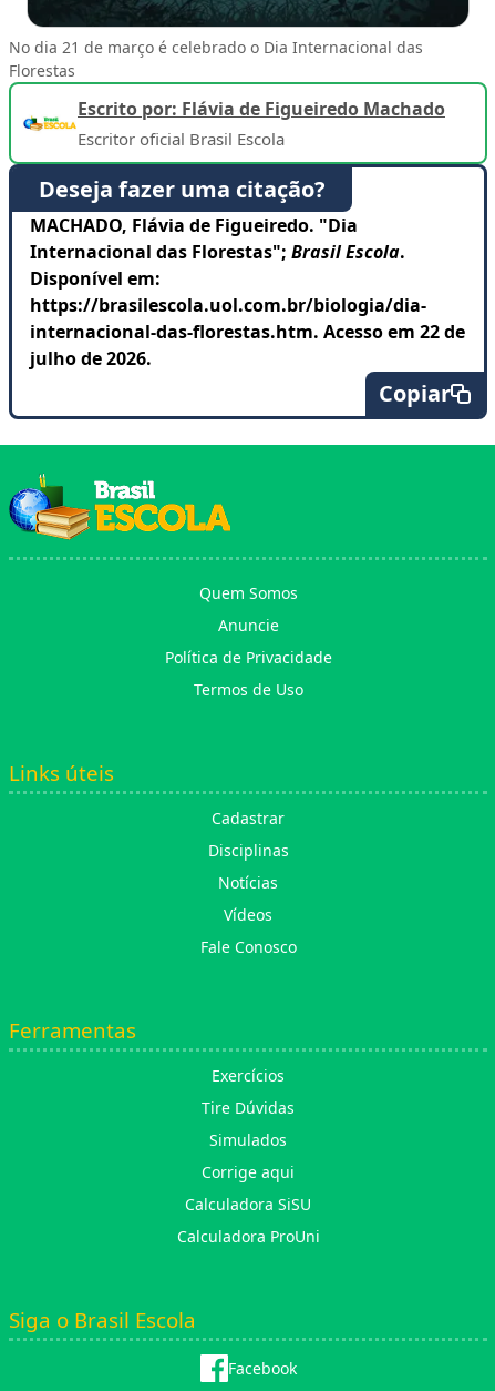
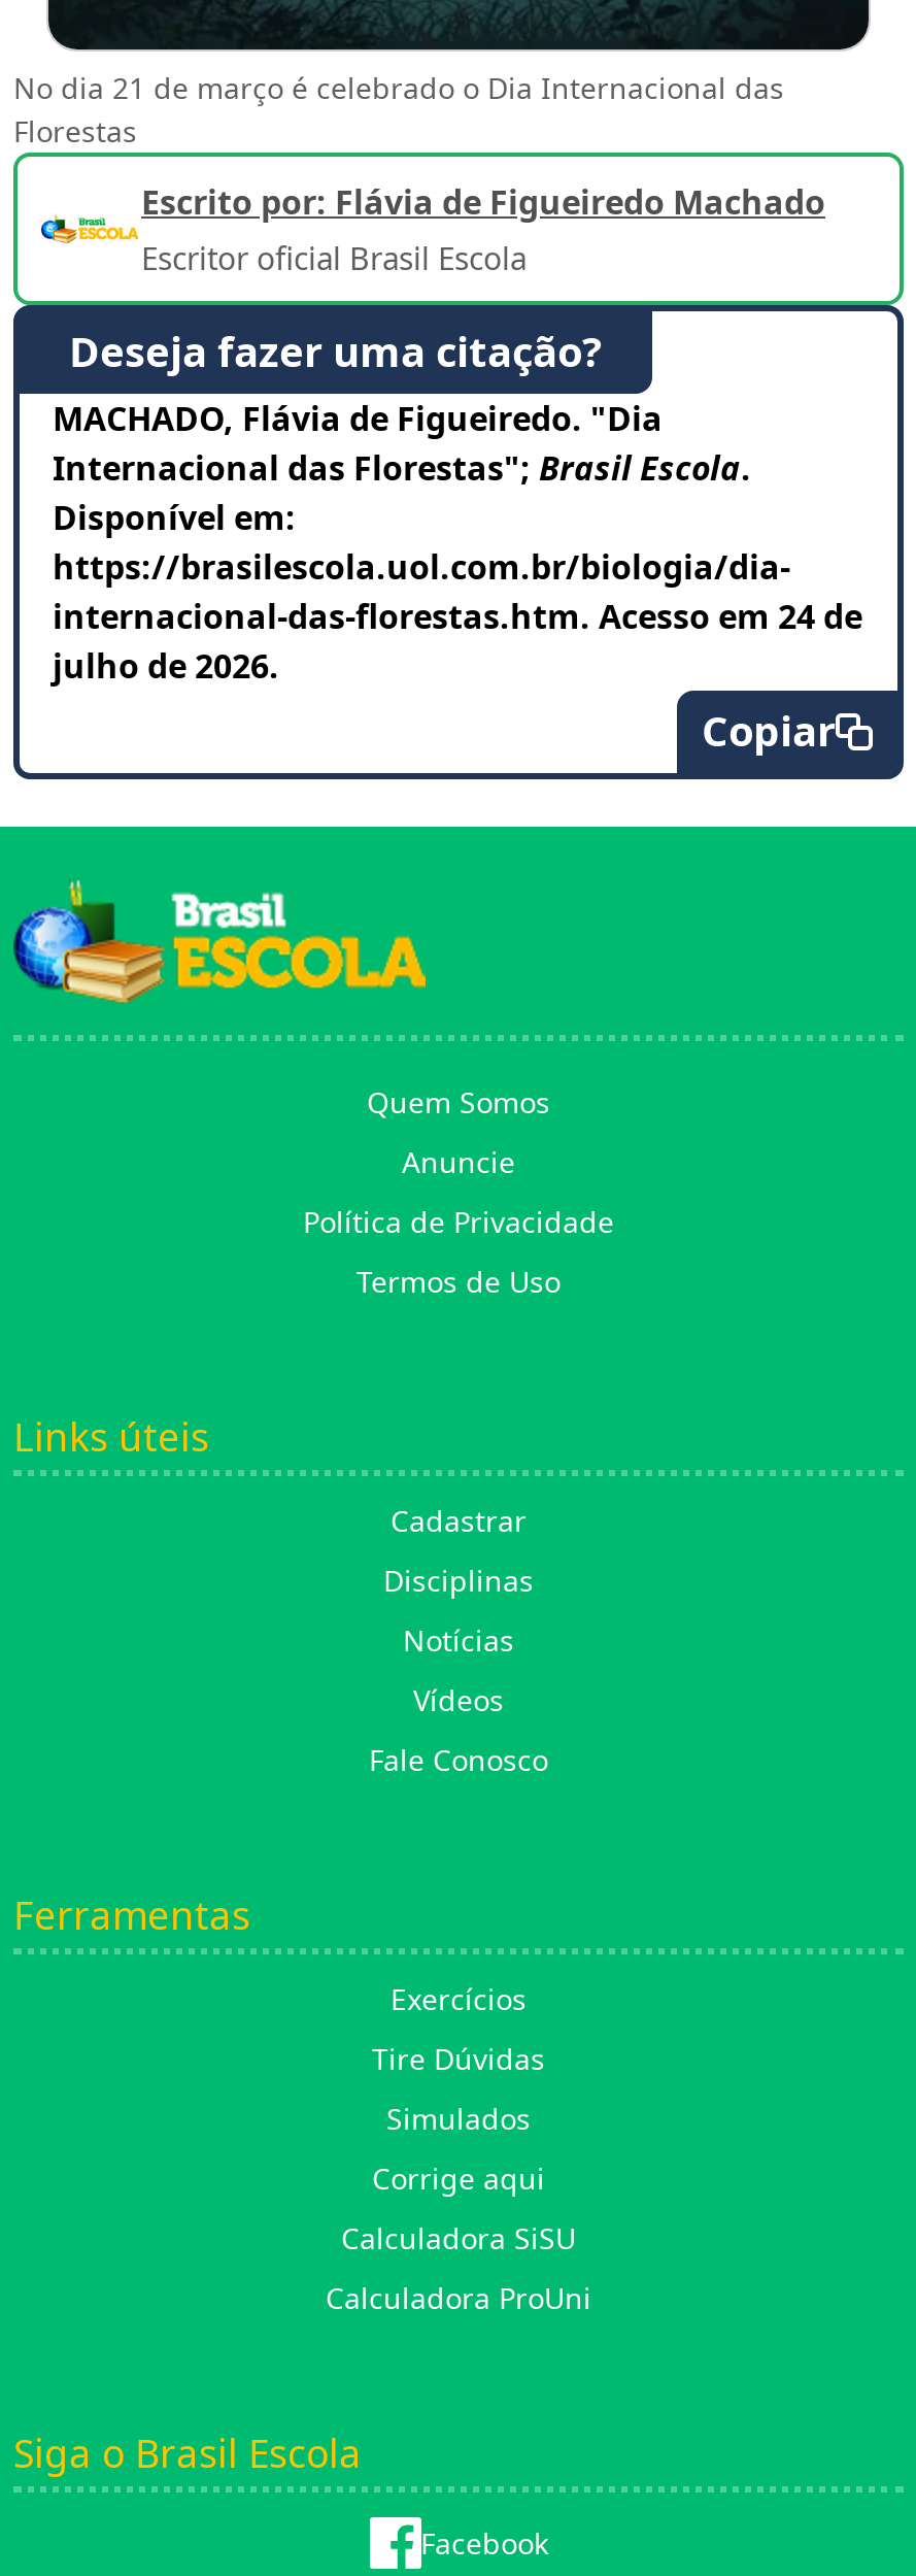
- internacional-das-florestas.htm. Acesso em 22 de
+ internacional-das-florestas.htm. Acesso em 24 de
